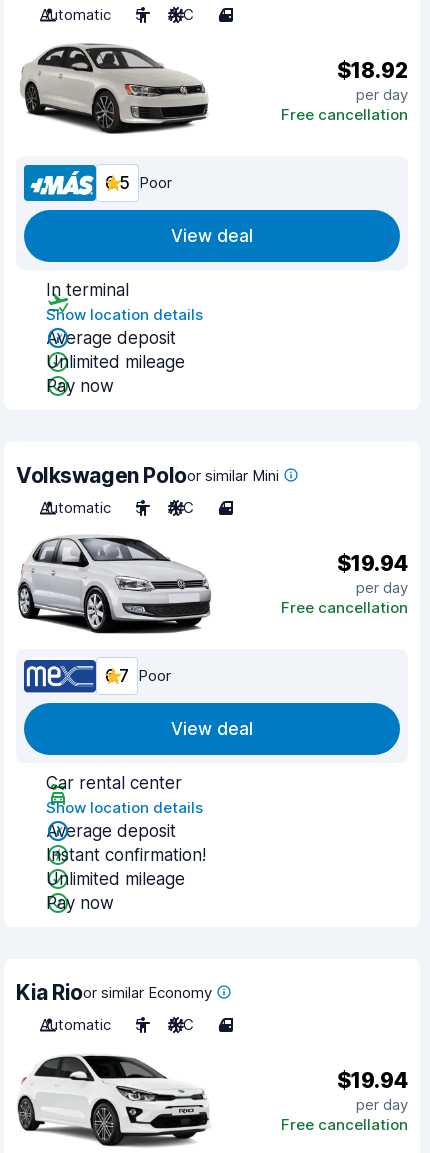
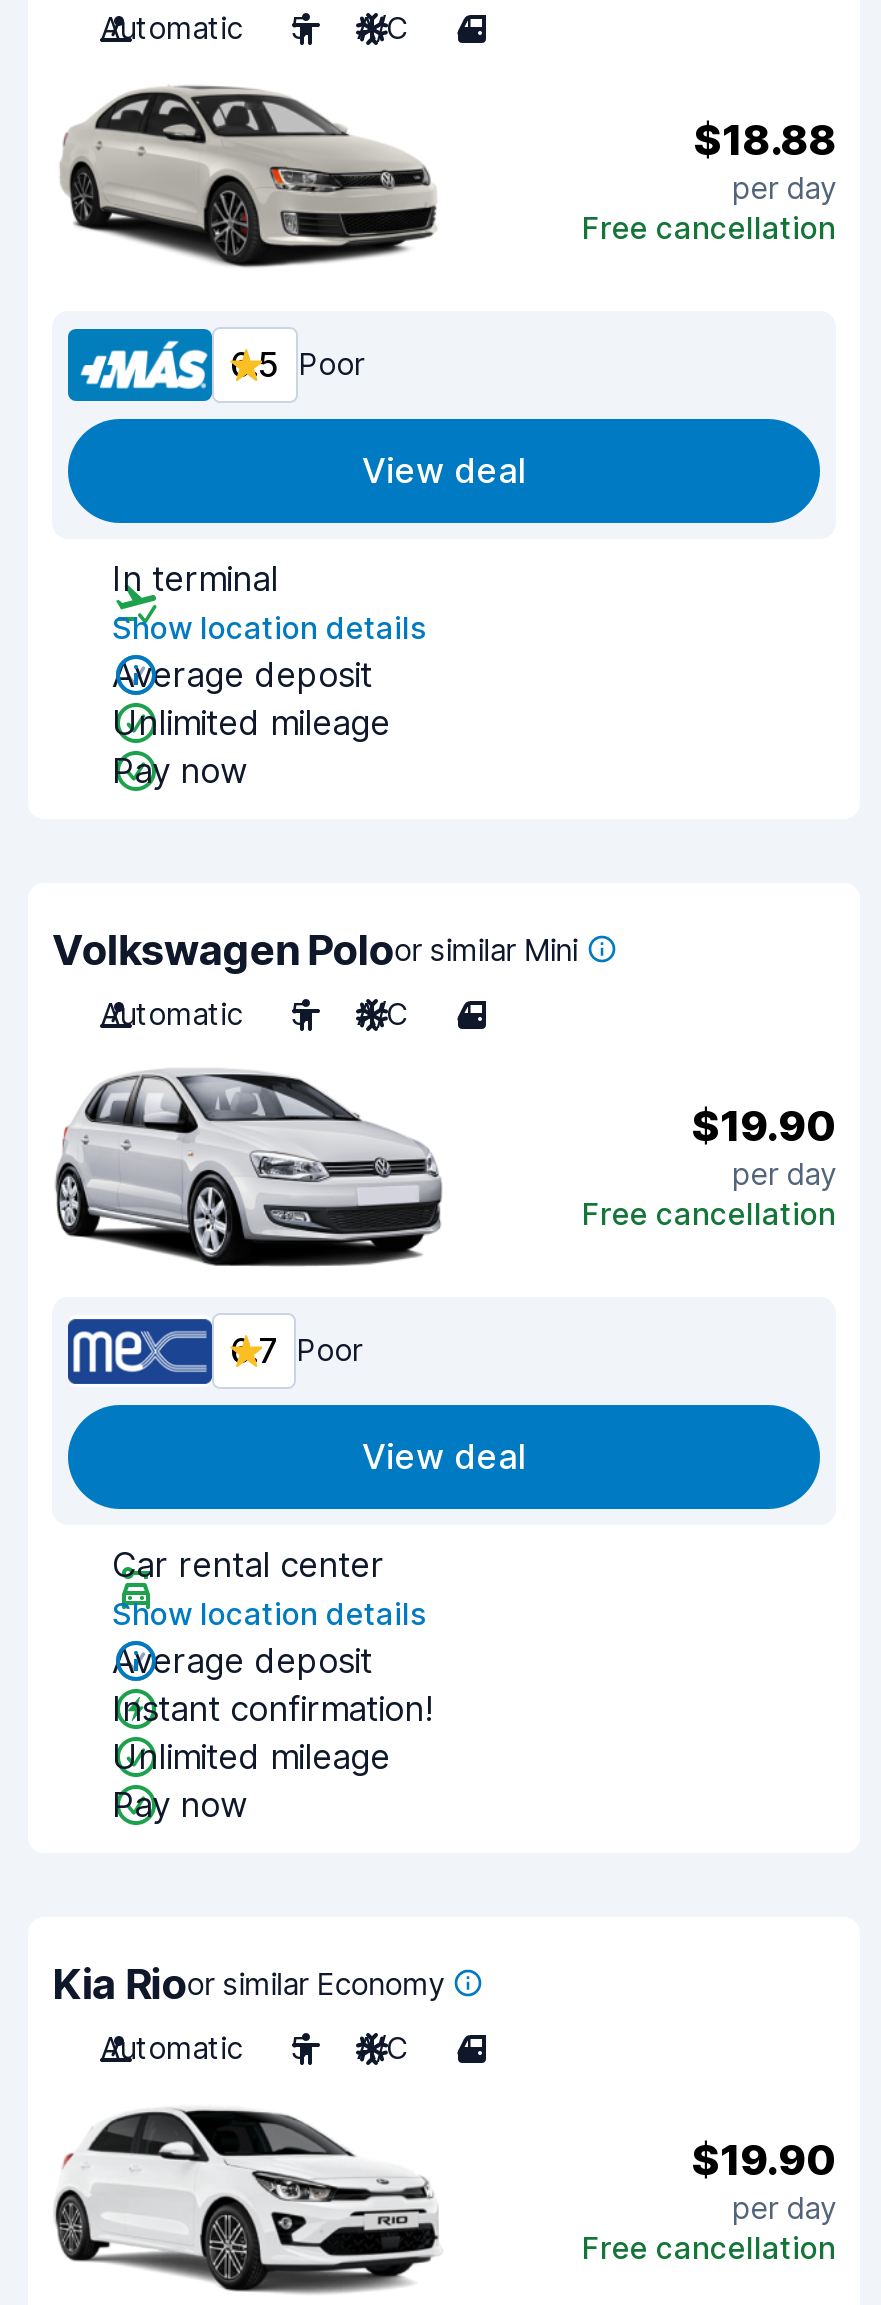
- $18.92
+ $18.88

- $19.94
+ $19.90

- $19.94
+ $19.90
